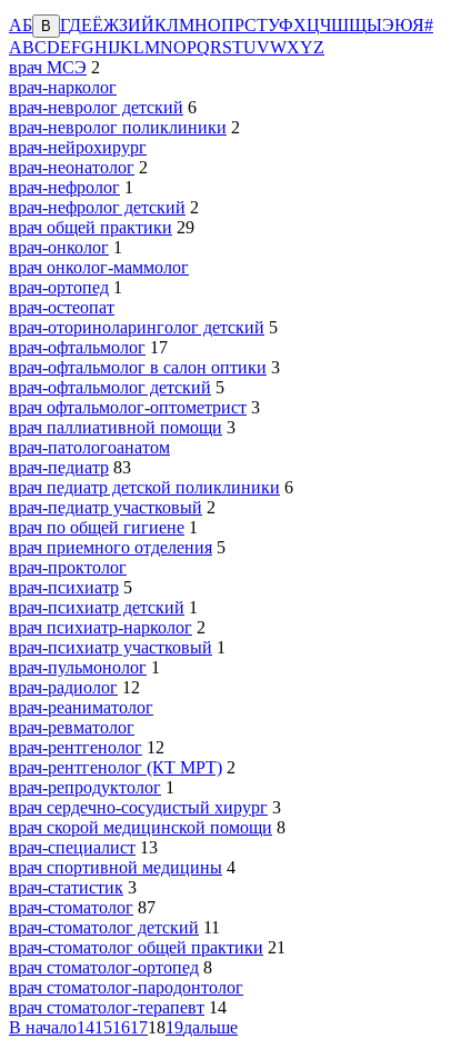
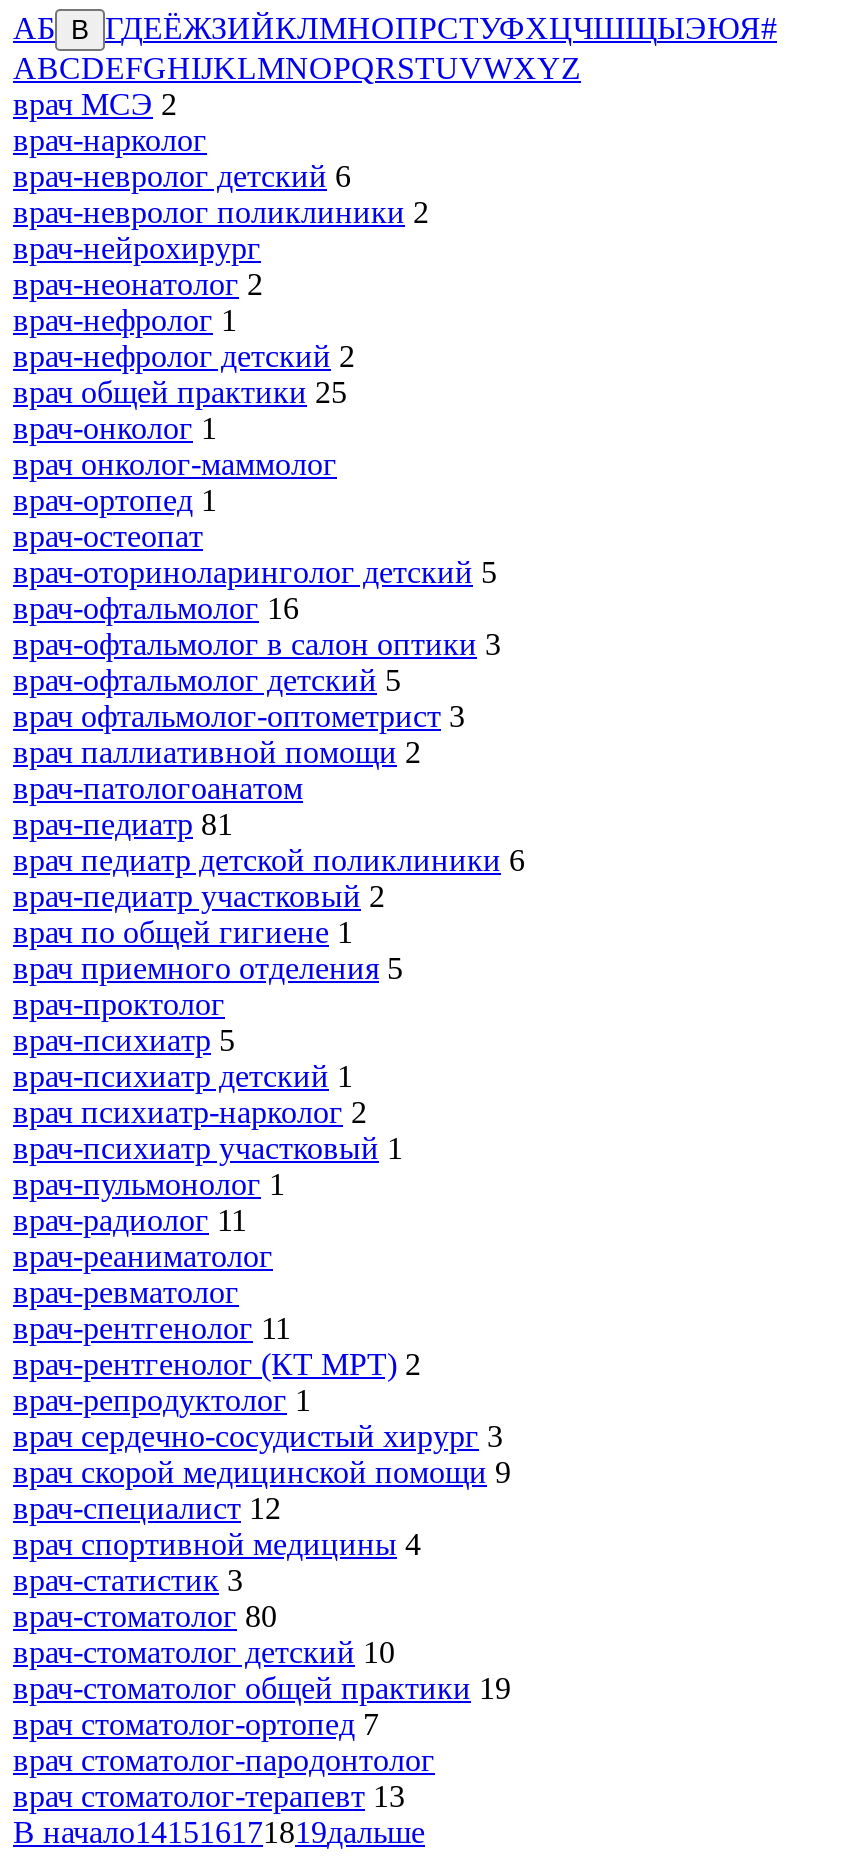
- врач общей практики 29
+ врач общей практики 25

- врач-офтальмолог 17
+ врач-офтальмолог 16

- врач паллиативной помощи 3
+ врач паллиативной помощи 2

- врач-педиатр 83
+ врач-педиатр 81

- врач-радиолог 12
+ врач-радиолог 11

- врач-рентгенолог 12
+ врач-рентгенолог 11

- врач скорой медицинской помощи 8
+ врач скорой медицинской помощи 9

- врач-специалист 13
+ врач-специалист 12

- врач-стоматолог 87
+ врач-стоматолог 80

- врач-стоматолог детский 11
+ врач-стоматолог детский 10

- врач-стоматолог общей практики 21
+ врач-стоматолог общей практики 19

- врач стоматолог-ортопед 8
+ врач стоматолог-ортопед 7

- врач стоматолог-терапевт 14
+ врач стоматолог-терапевт 13
